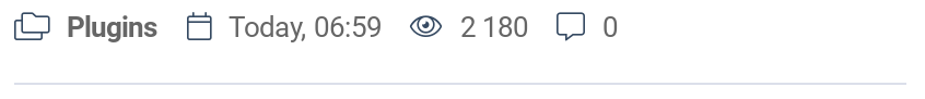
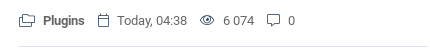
- Today, 06:59
+ Today, 04:38

- 2 180
+ 6 074
